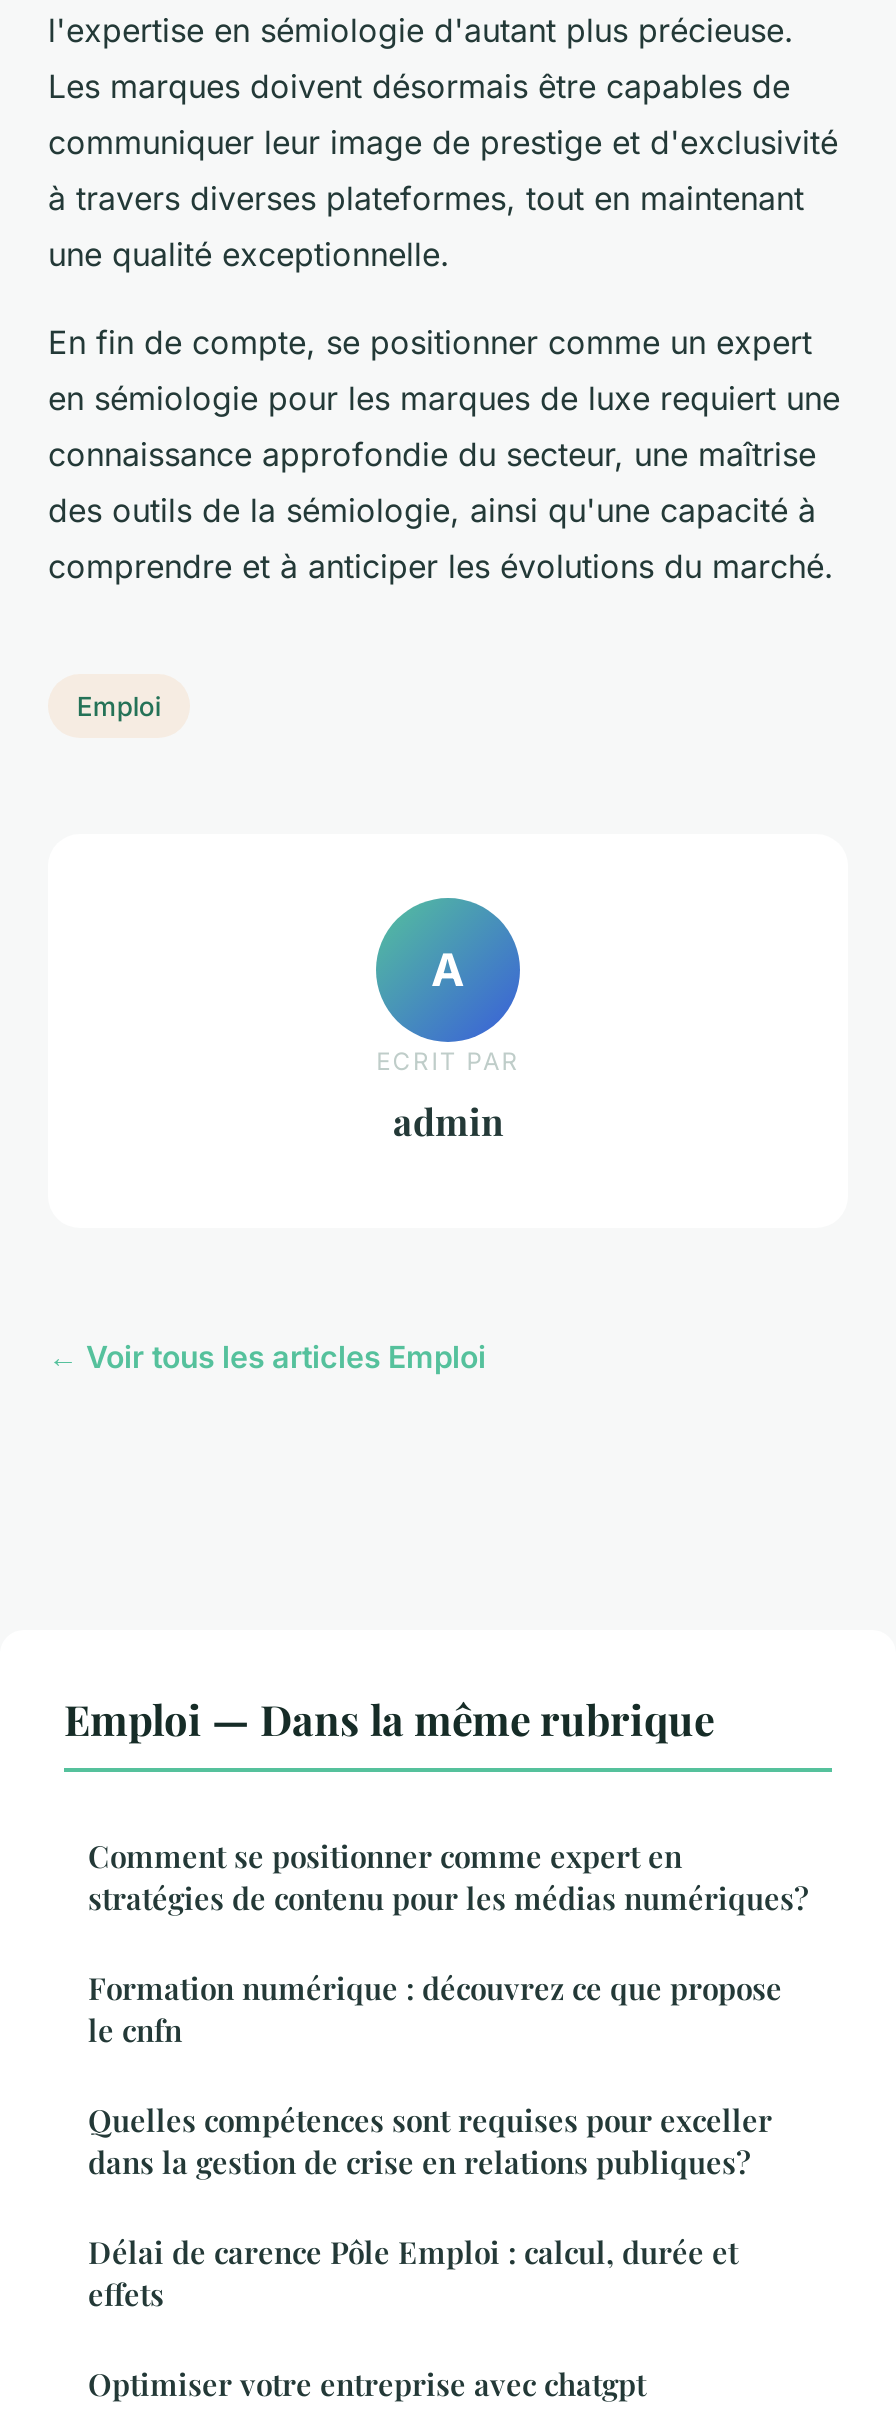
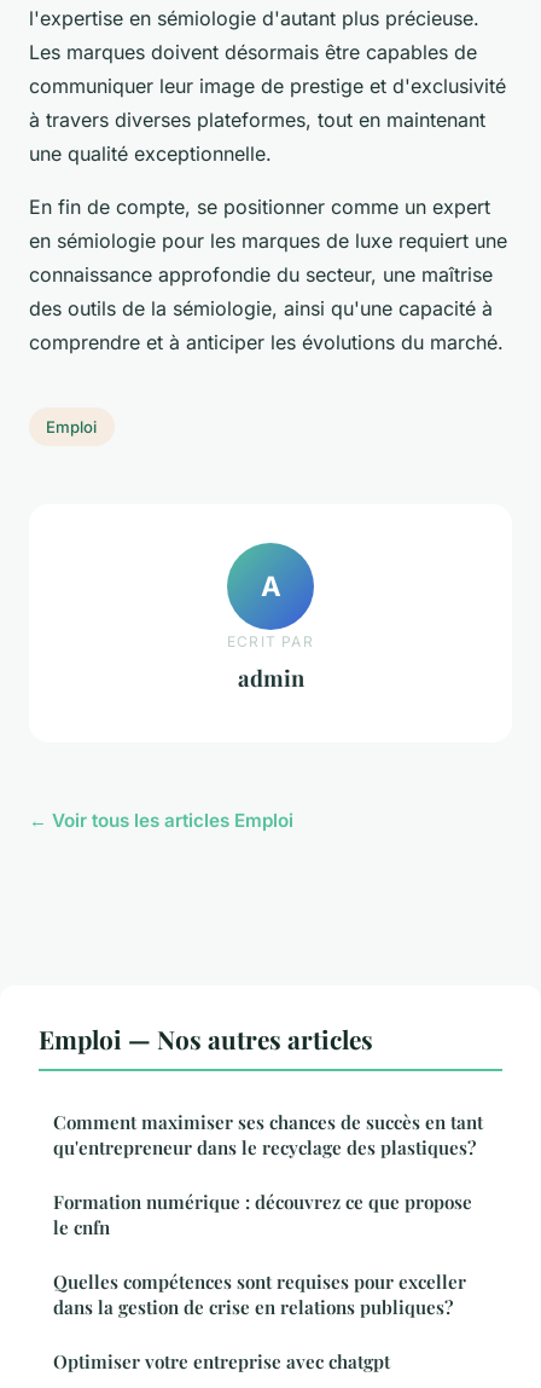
- Emploi — Dans la même rubrique
+ Emploi — Nos autres articles

- Comment se positionner comme expert en
- stratégies de contenu pour les médias numériques?
+ Comment maximiser ses chances de succès en tant
+ qu'entrepreneur dans le recyclage des plastiques?

- Délai de carence Pôle Emploi : calcul, durée et
- effets
